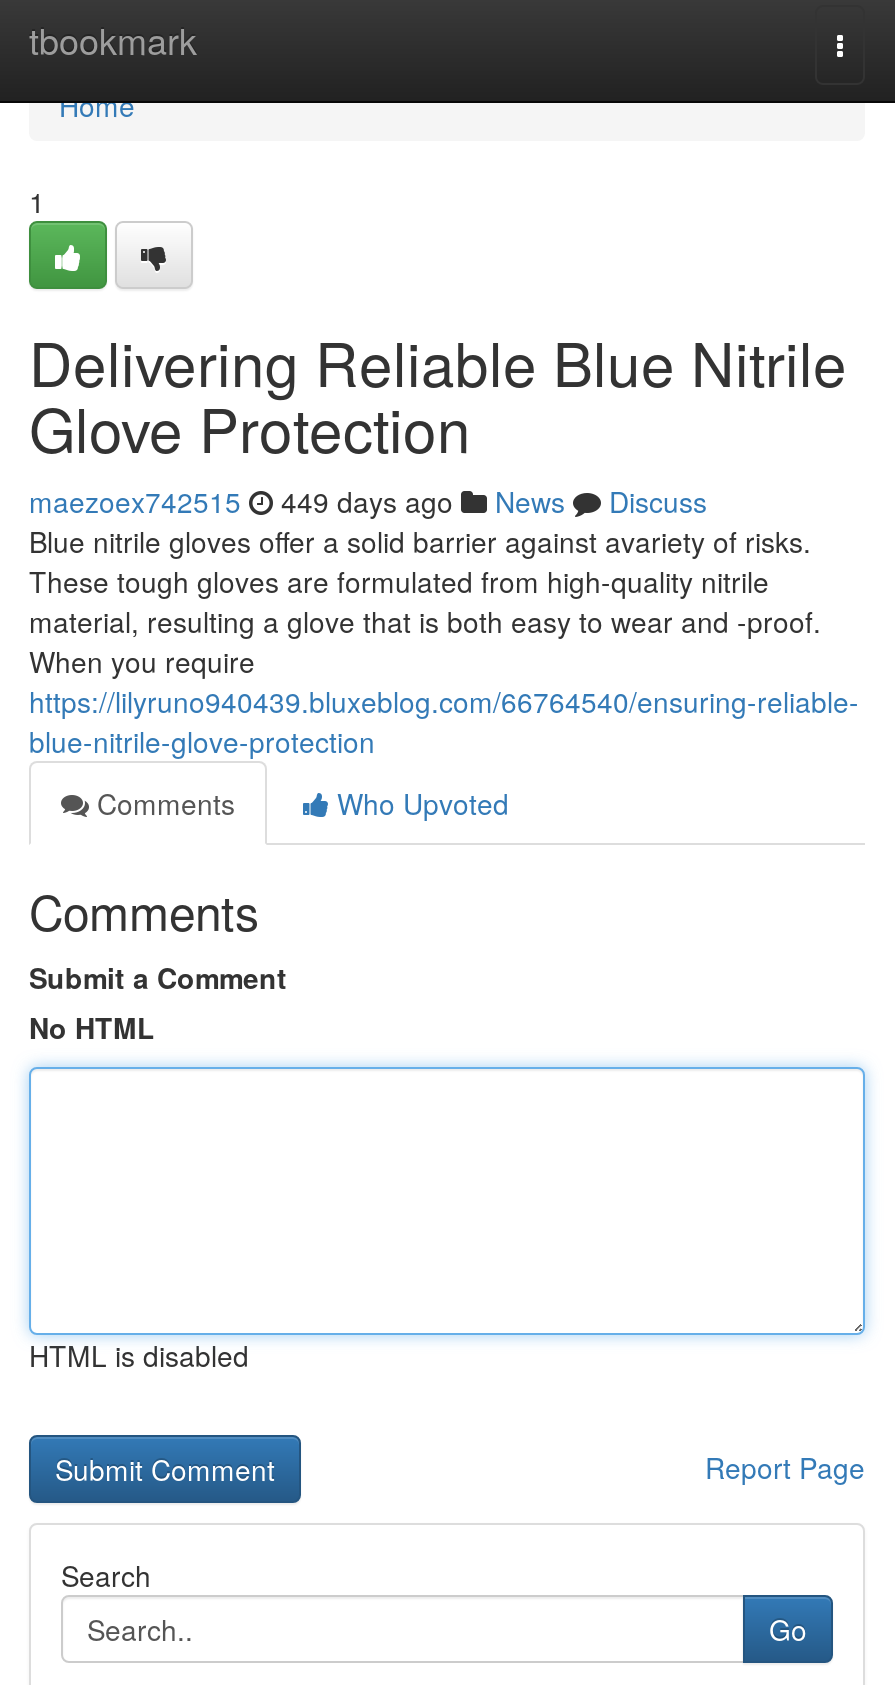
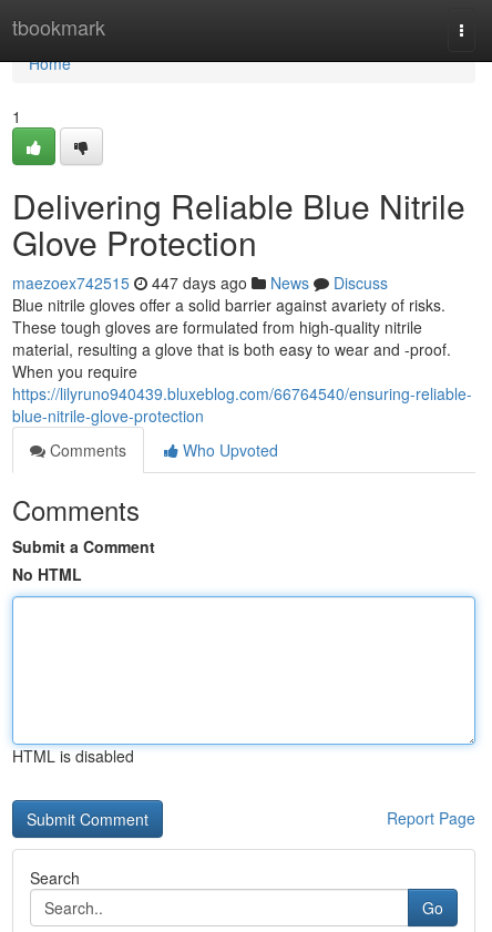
- maezoex742515 449 days ago News Discuss
+ maezoex742515 447 days ago News Discuss
